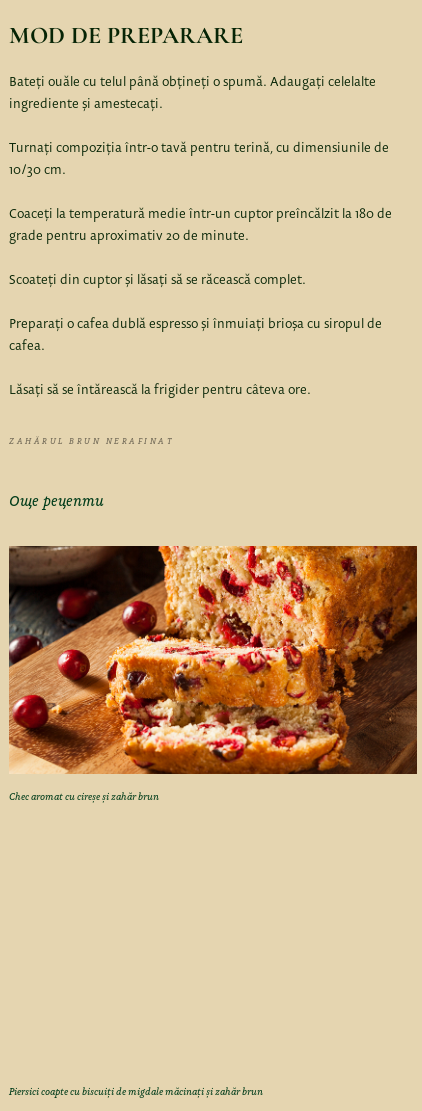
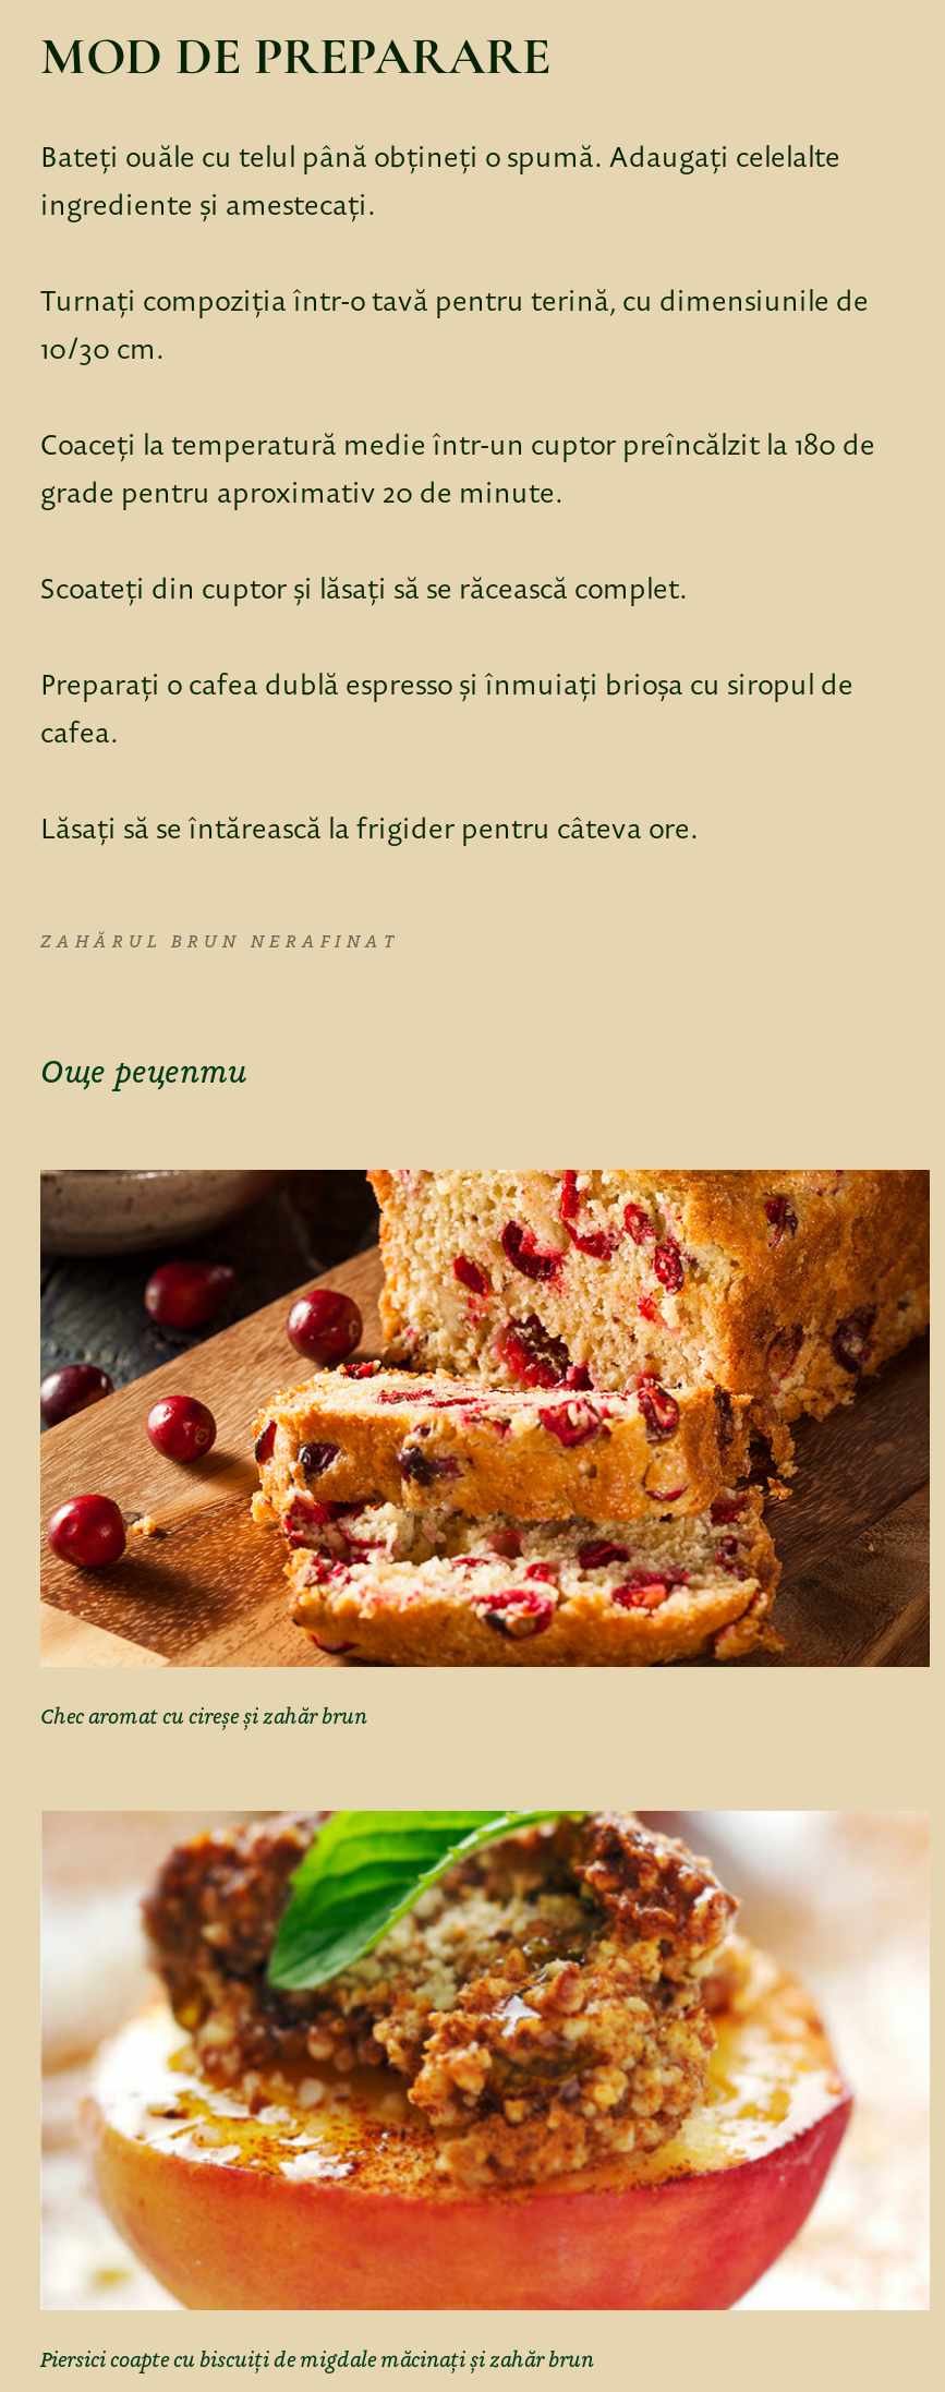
+ [image]
